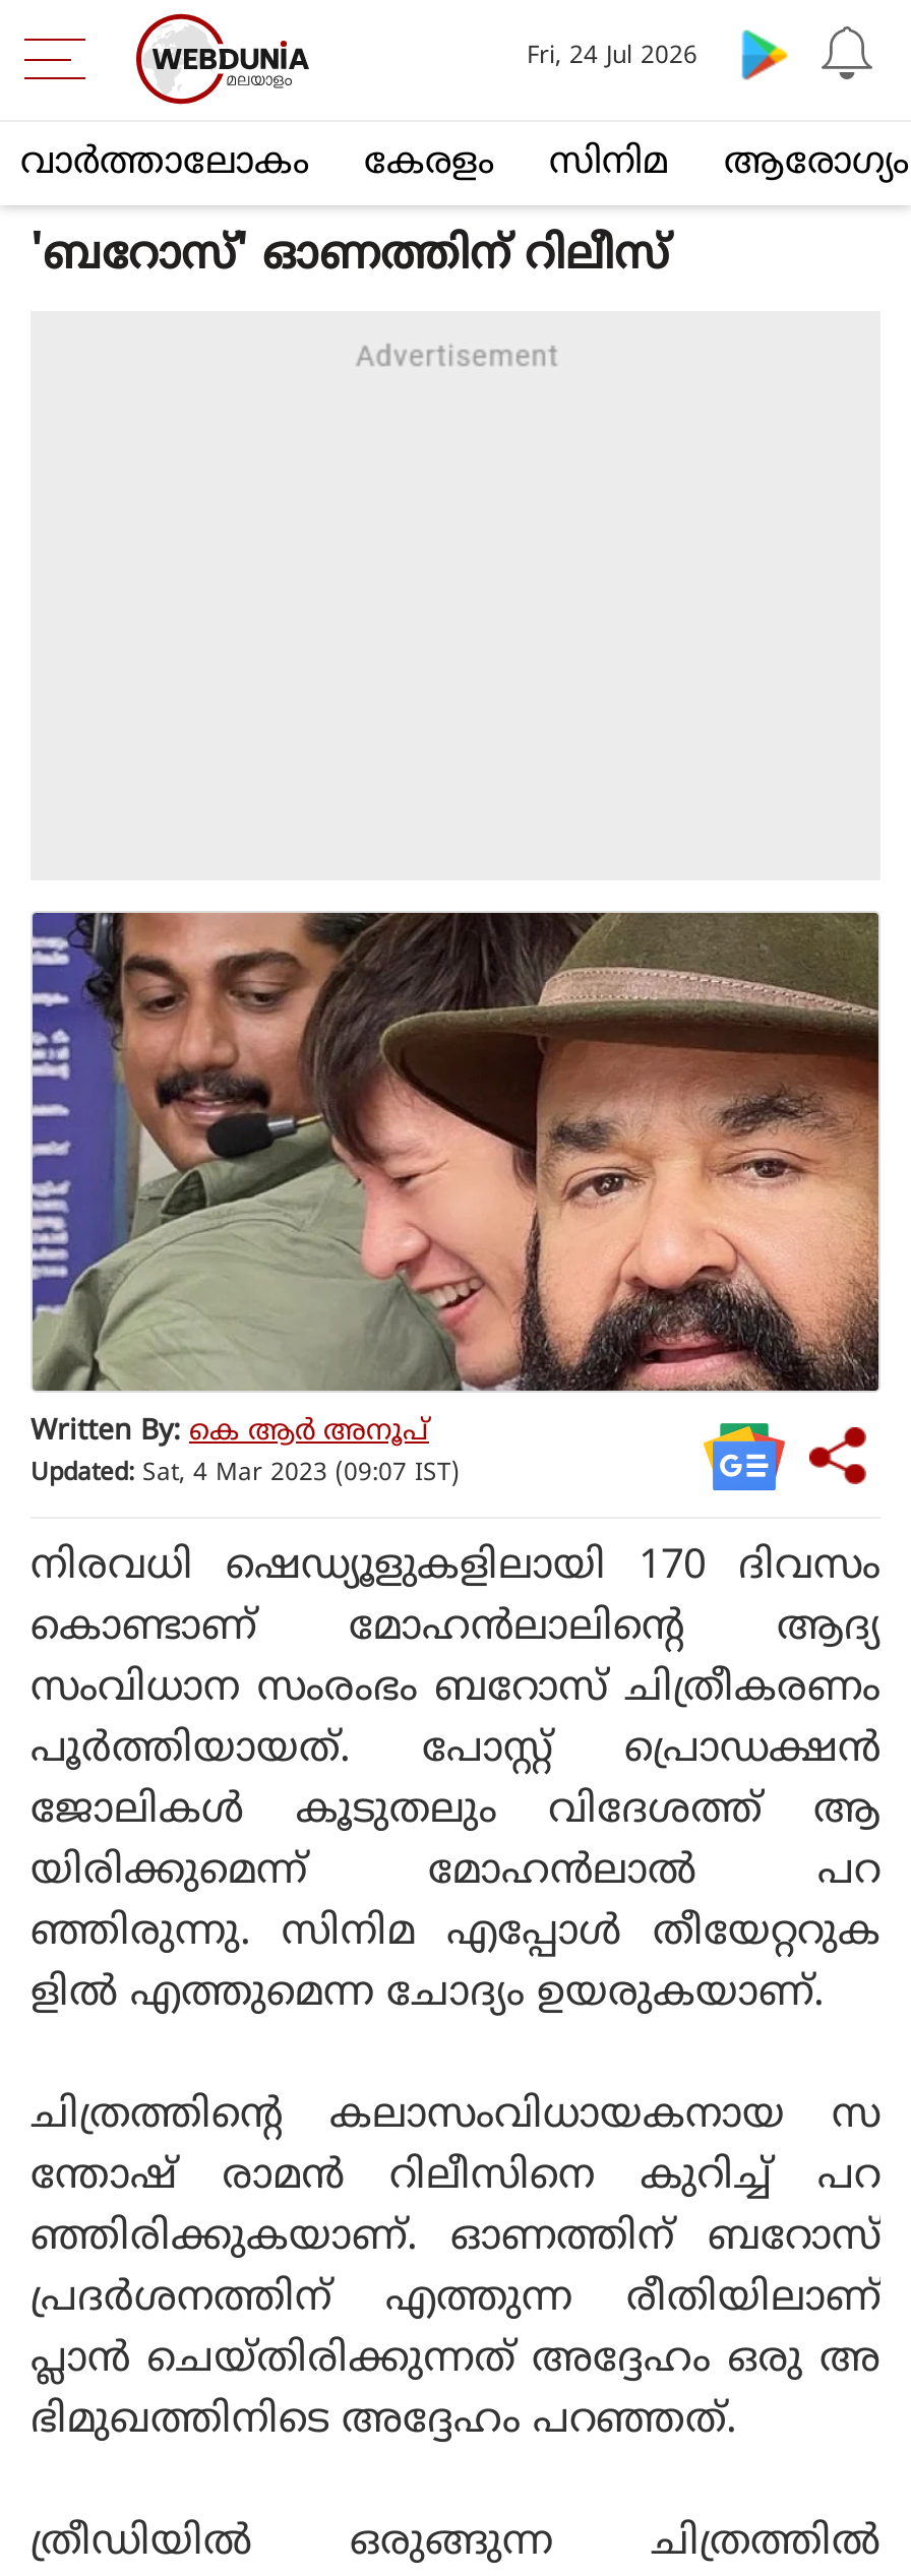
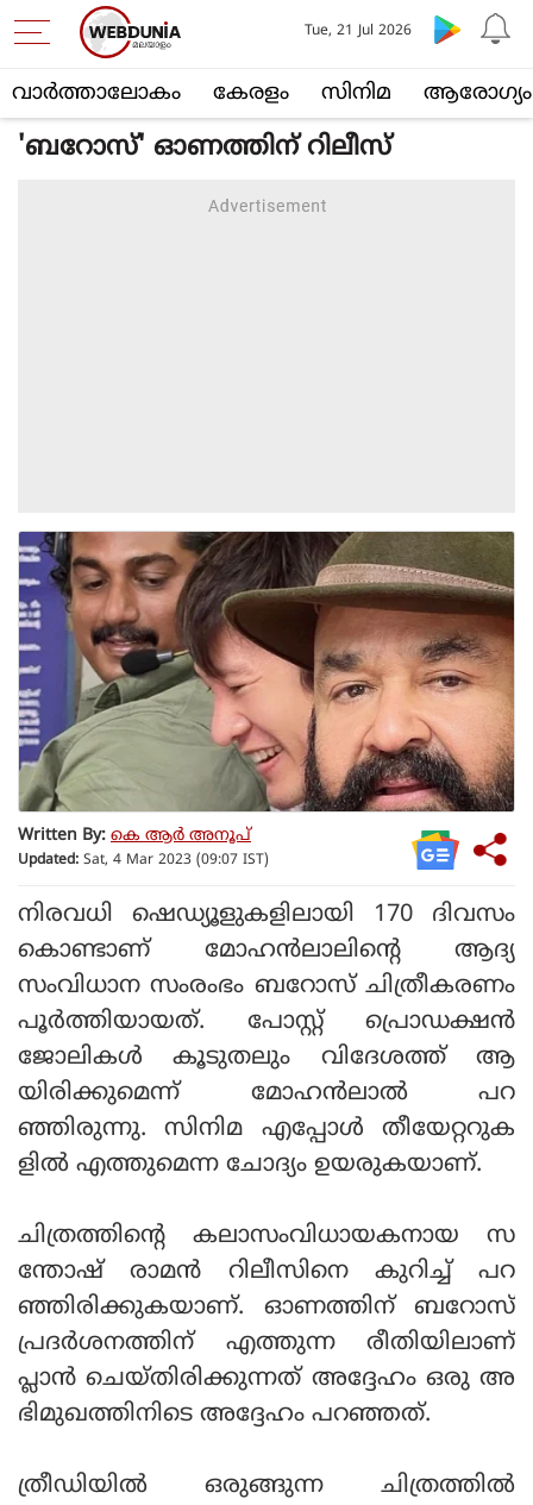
- Fri, 24 Jul 2026
+ Tue, 21 Jul 2026
